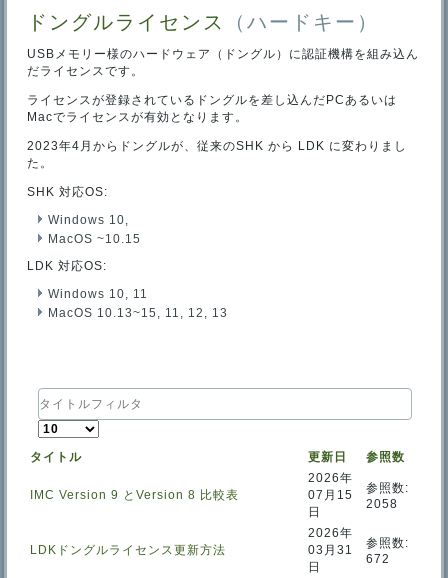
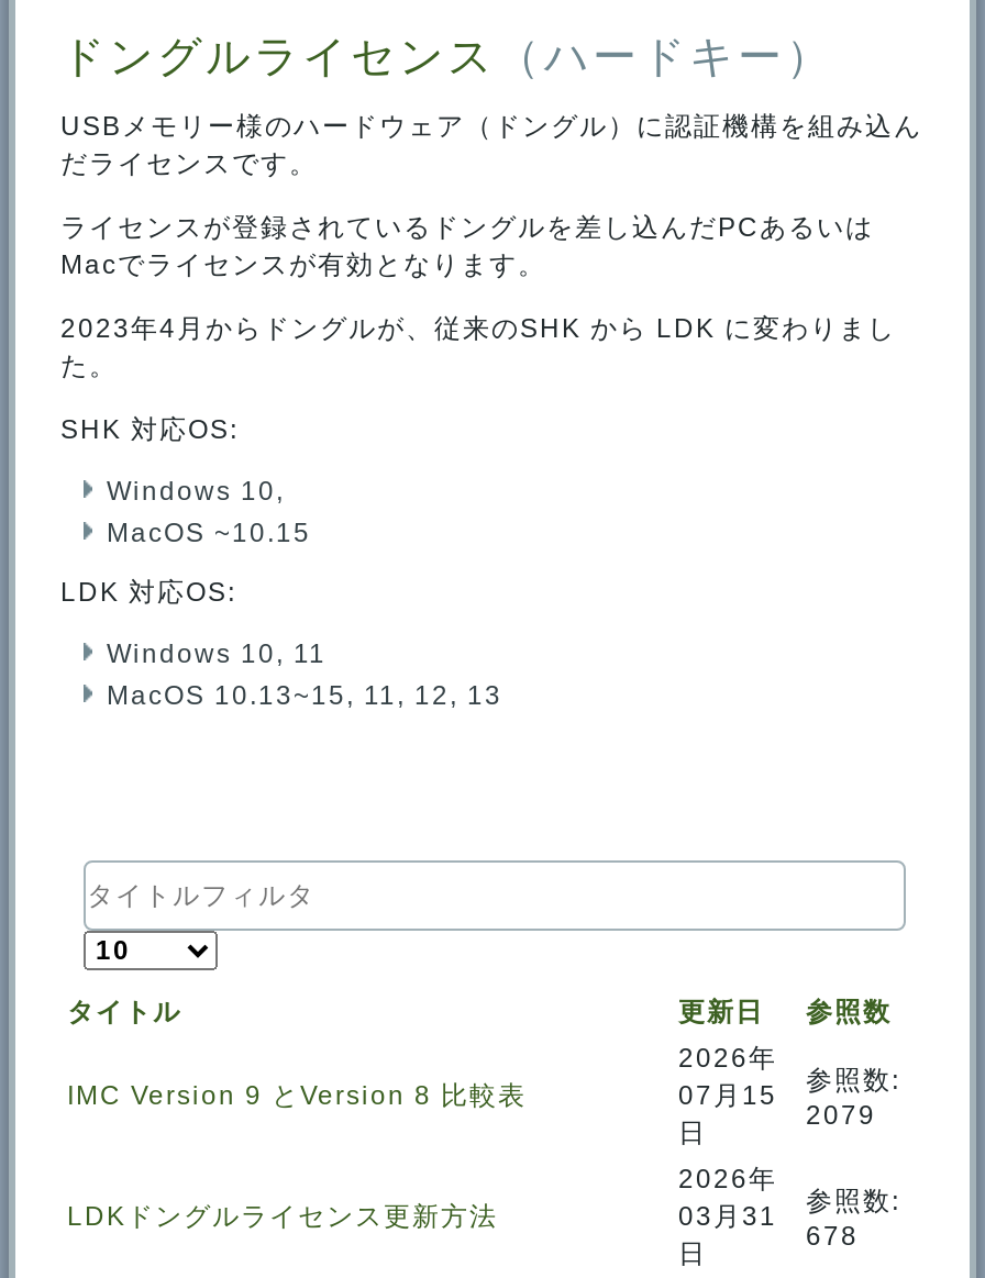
- 2058
+ 2079

- 672
+ 678
